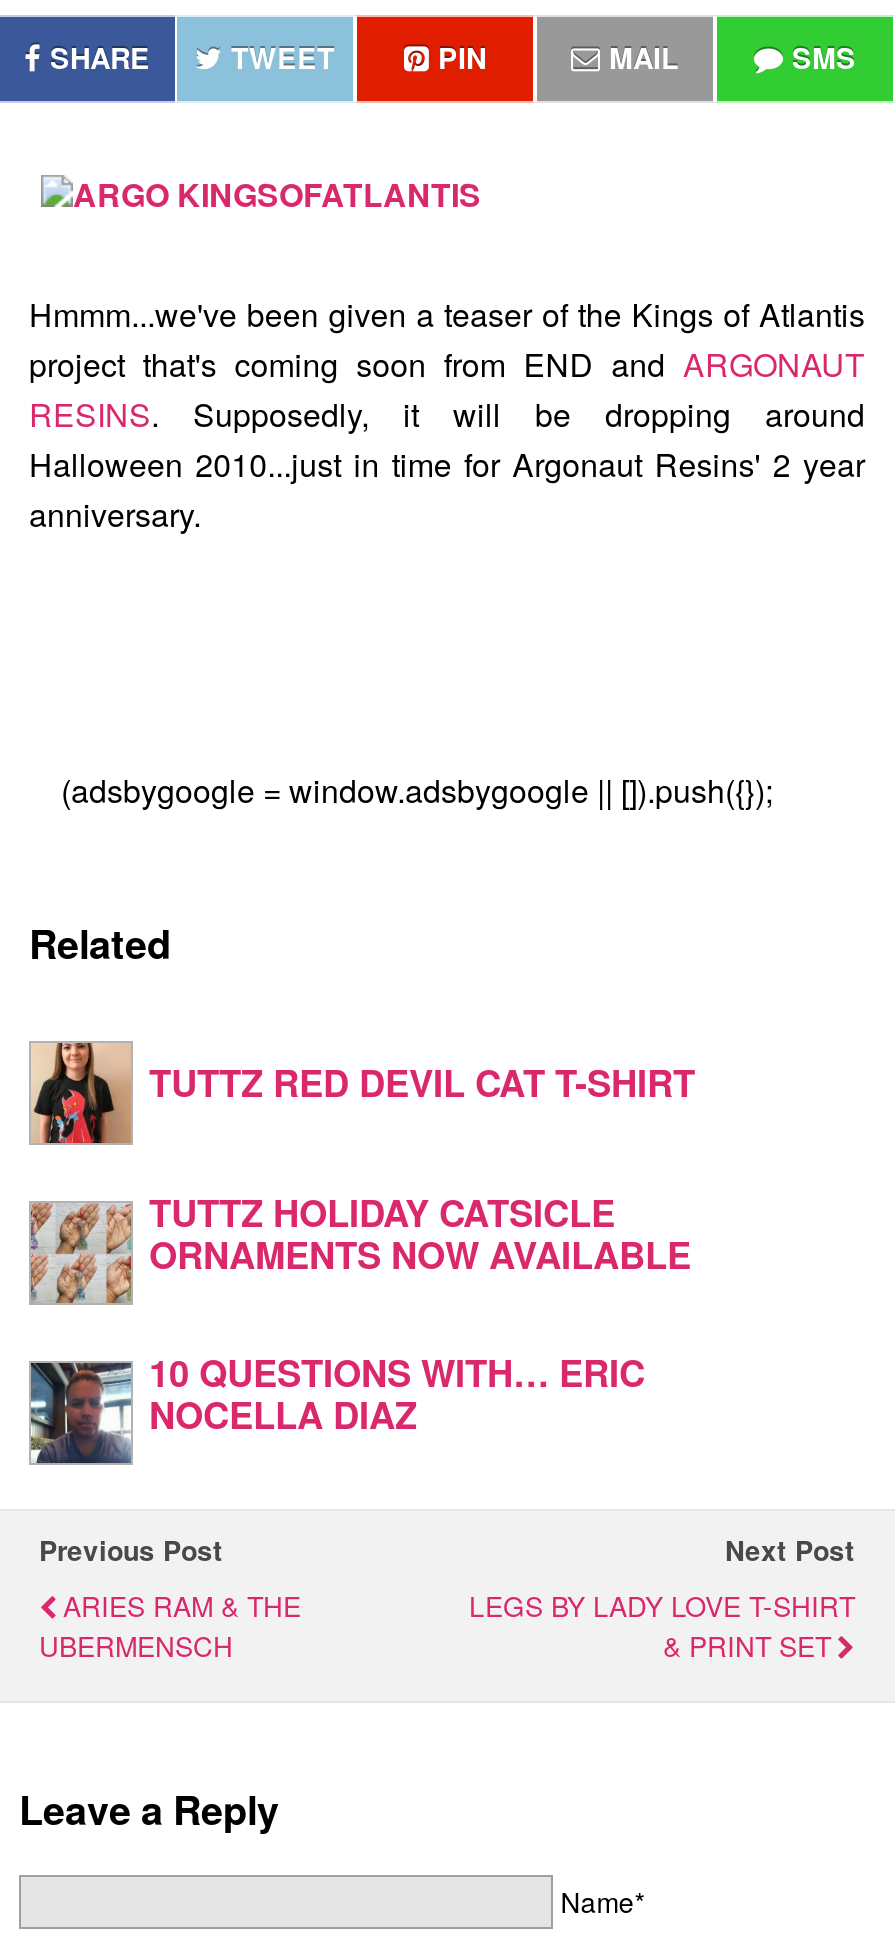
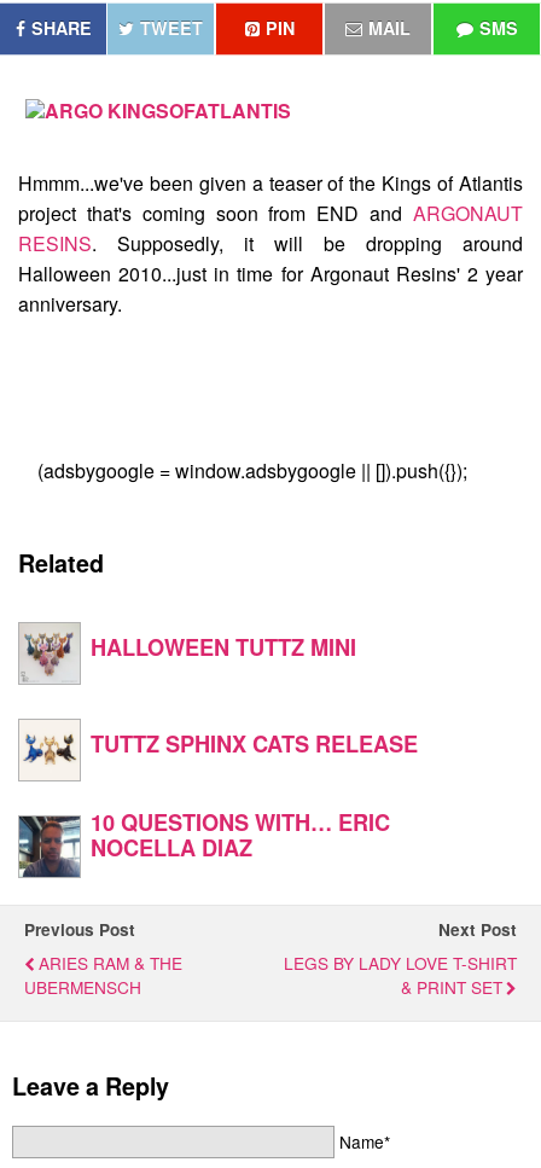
- [image]
- TUTTZ RED DEVIL CAT T-SHIRT
+ [image]
+ HALLOWEEN TUTTZ MINI

- [image]
- TUTTZ HOLIDAY CATSICLE
- ORNAMENTS NOW AVAILABLE
+ [image]
+ TUTTZ SPHINX CATS RELEASE
